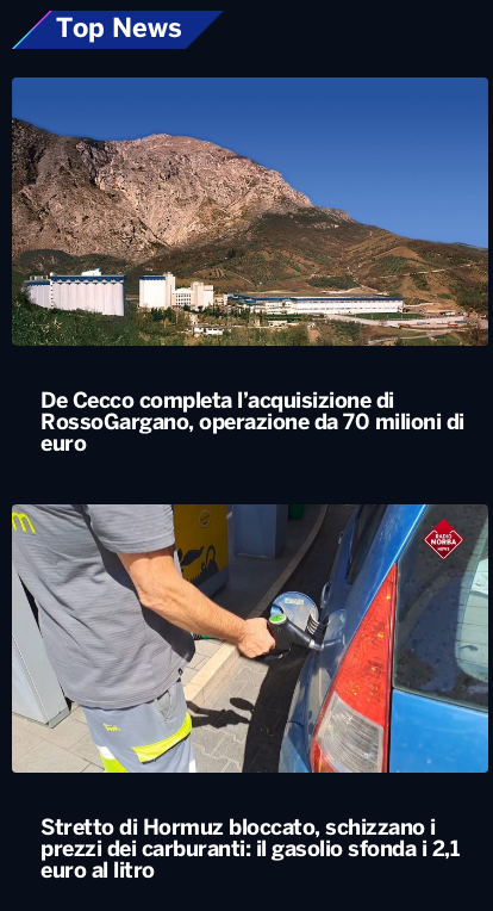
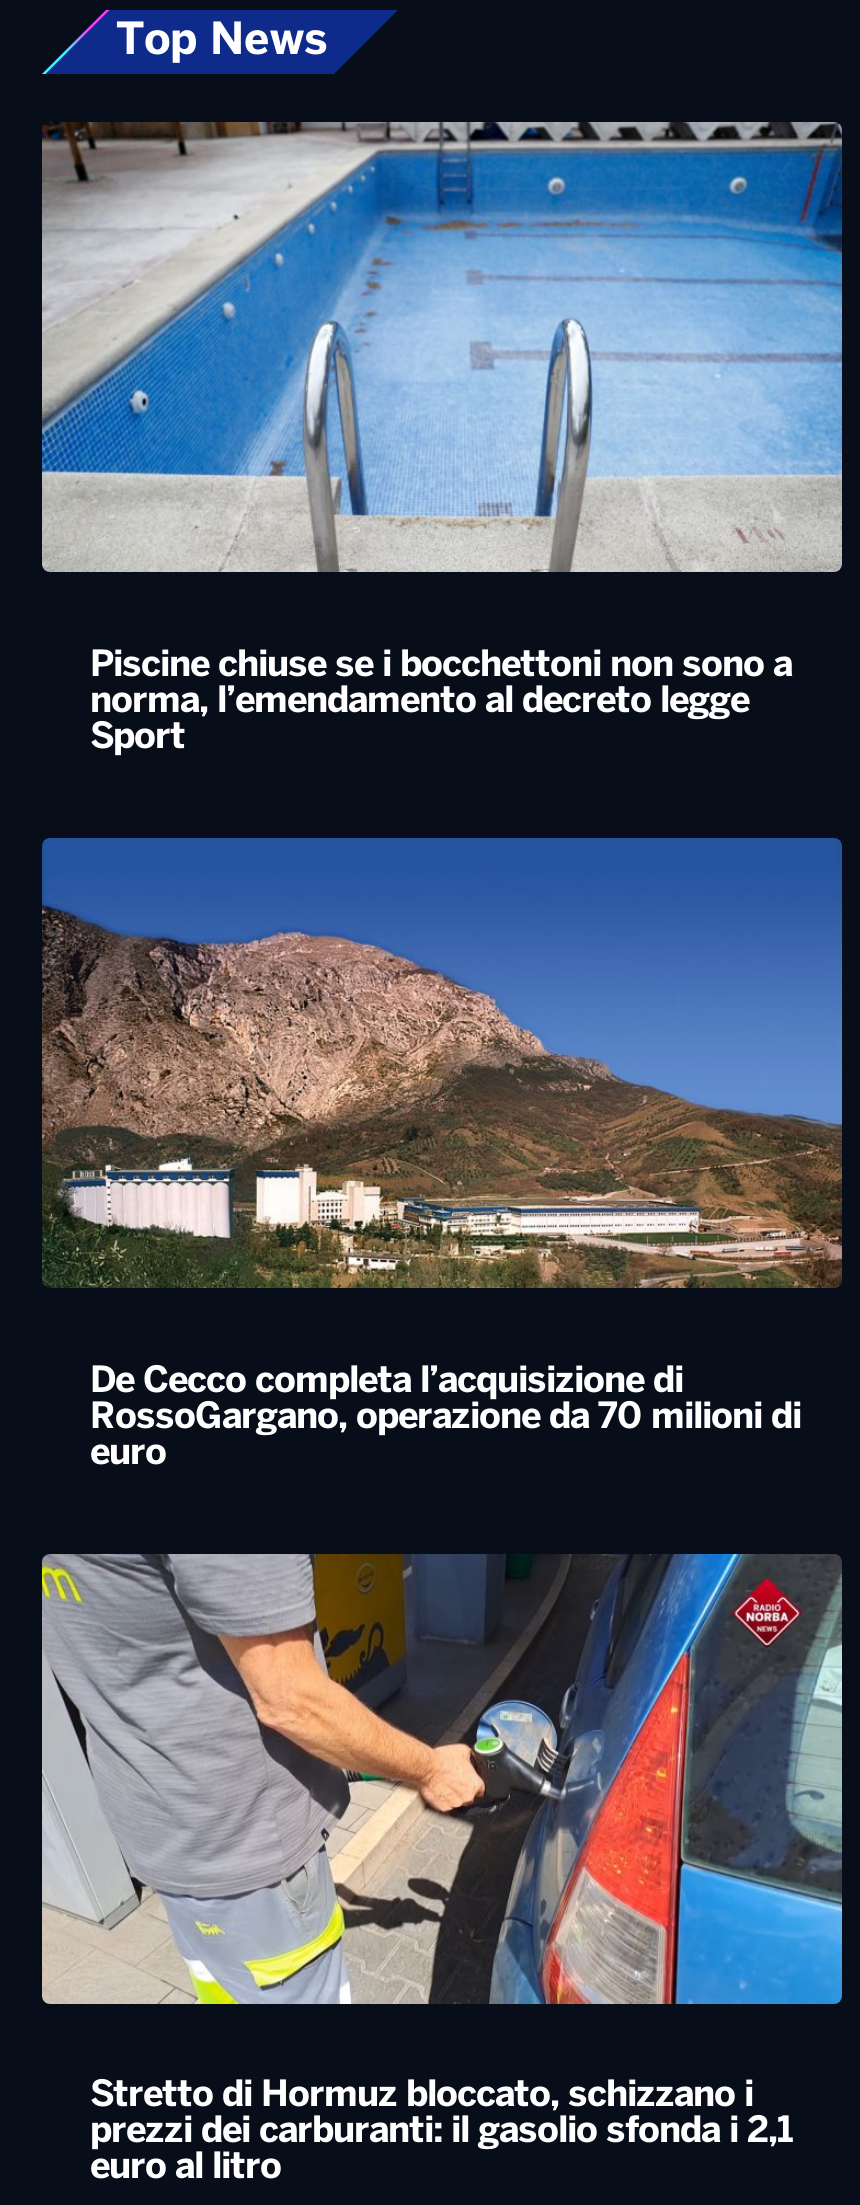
+ [image]
+ Piscine chiuse se i bocchettoni non sono a
+ norma, l’emendamento al decreto legge
+ Sport
